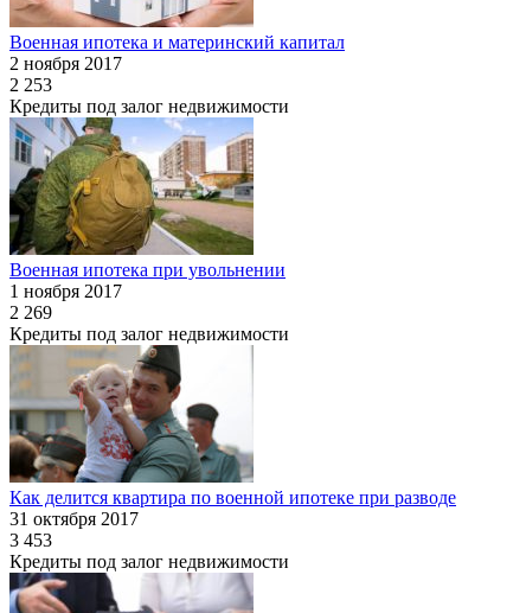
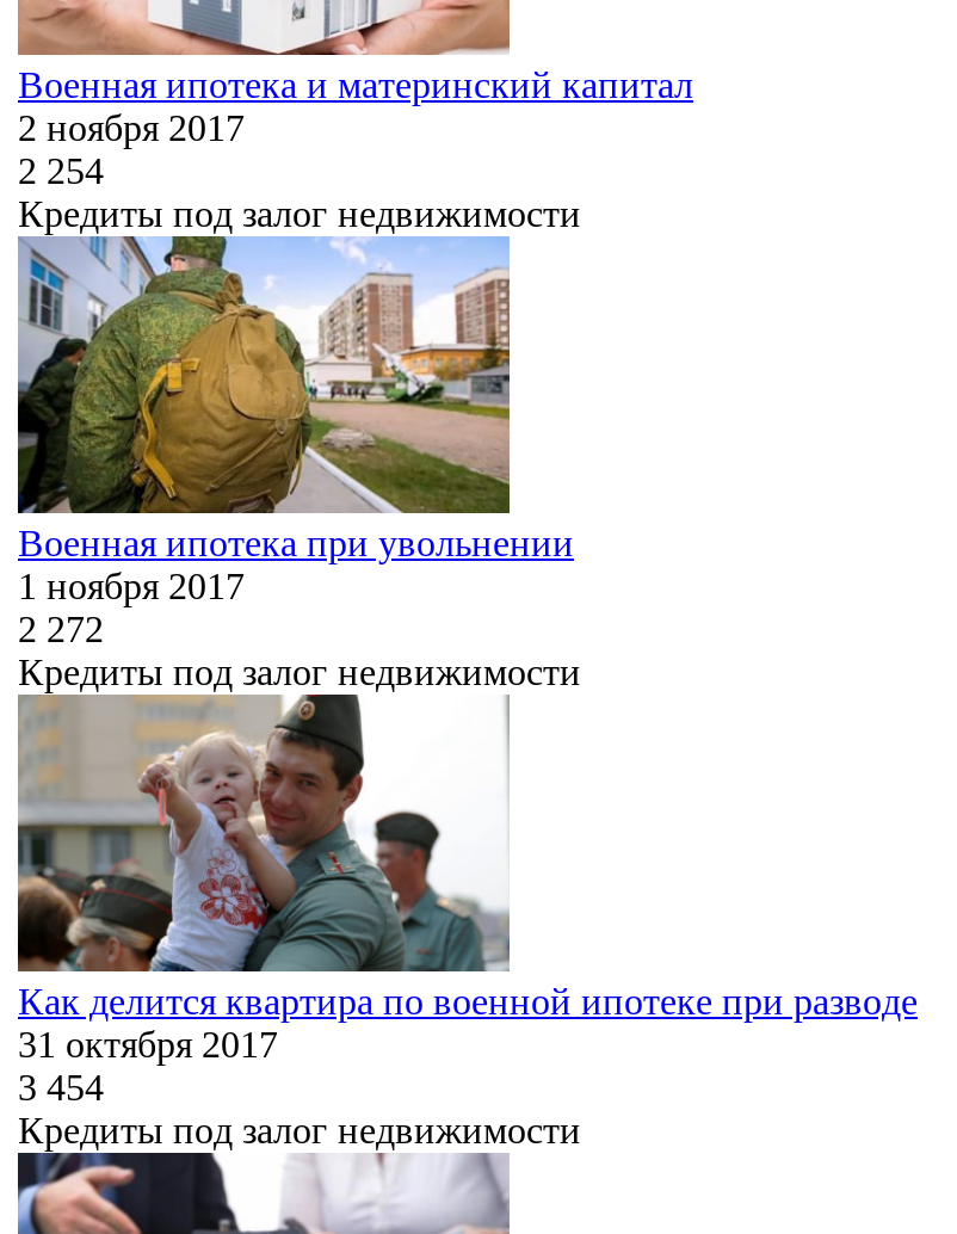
- 2 253
+ 2 254

- 2 269
+ 2 272

- 3 453
+ 3 454
